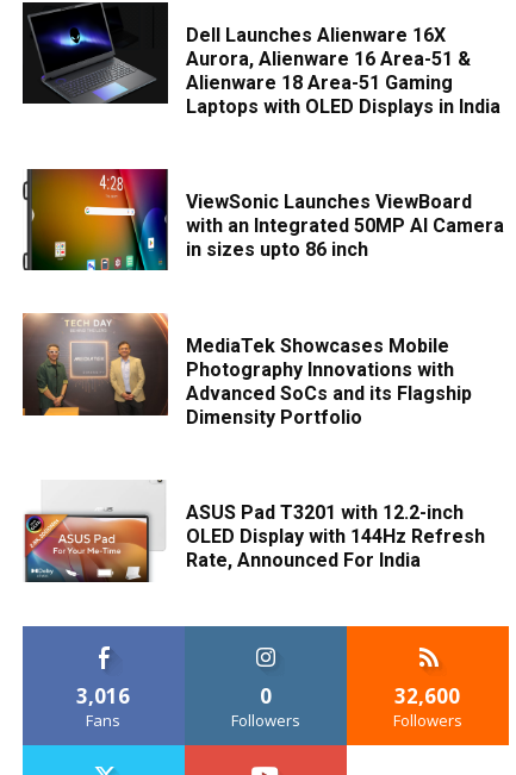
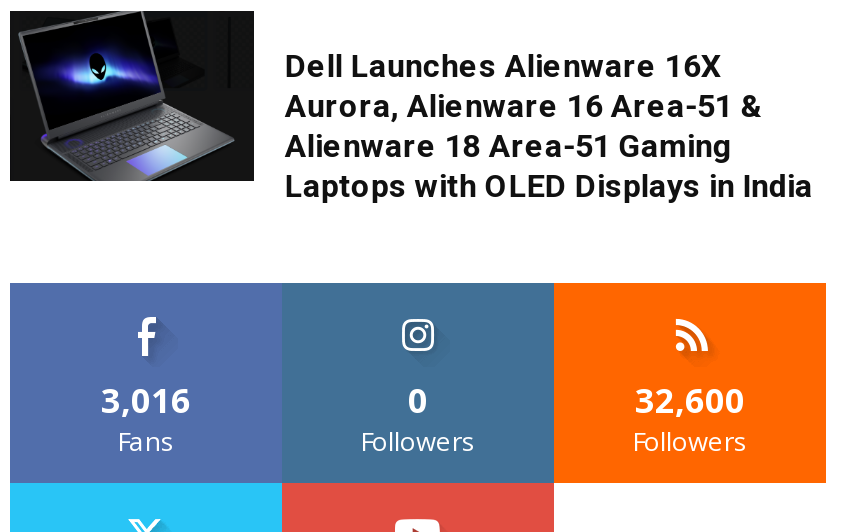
- [image]
- ViewSonic Launches ViewBoard
- with an Integrated 50MP AI Camera
- in sizes upto 86 inch

- [image]
- MediaTek Showcases Mobile
- Photography Innovations with
- Advanced SoCs and its Flagship
- Dimensity Portfolio

- [image]
- ASUS Pad T3201 with 12.2-inch
- OLED Display with 144Hz Refresh
- Rate, Announced For India
